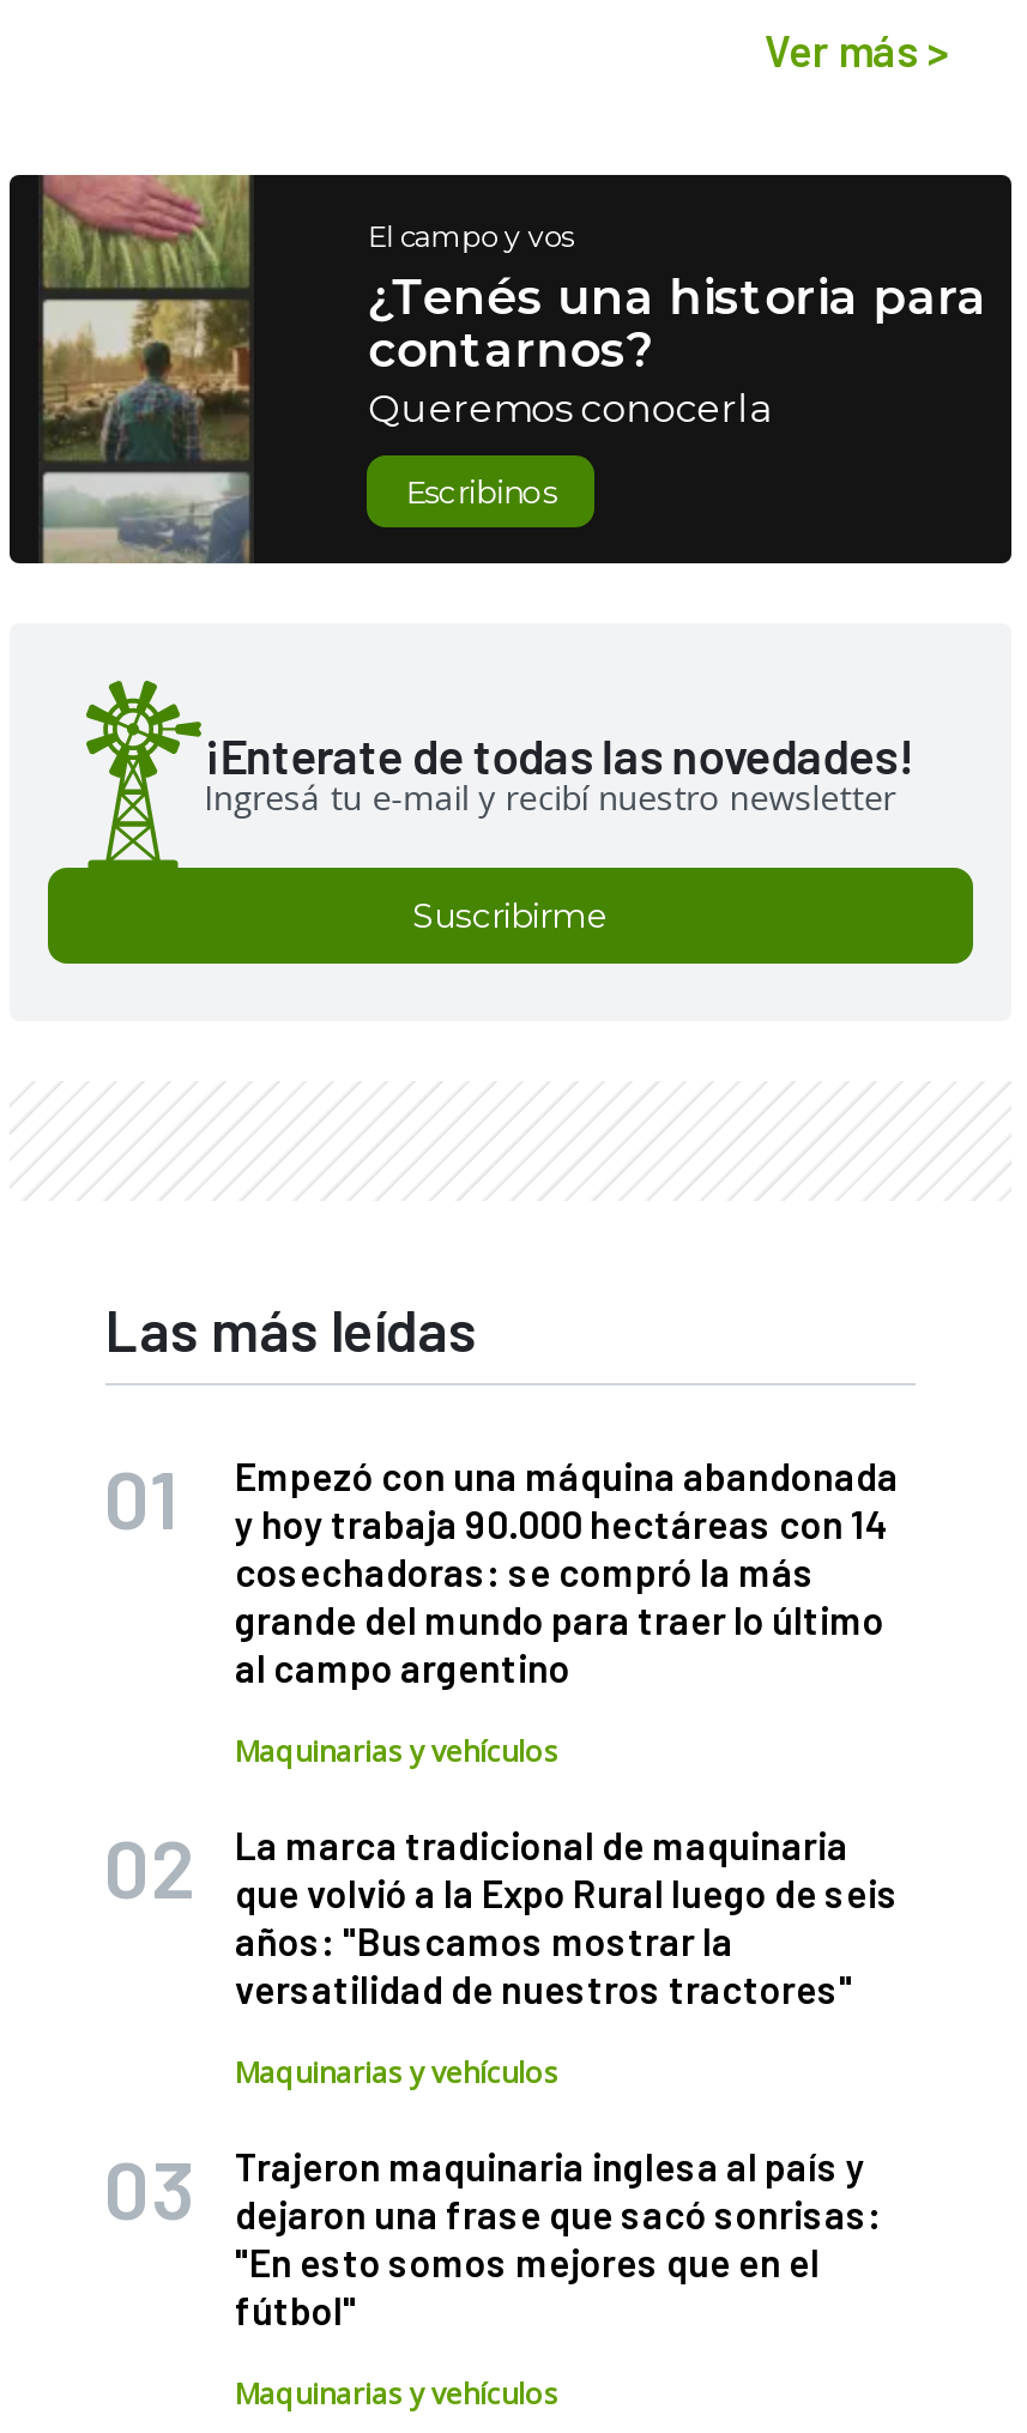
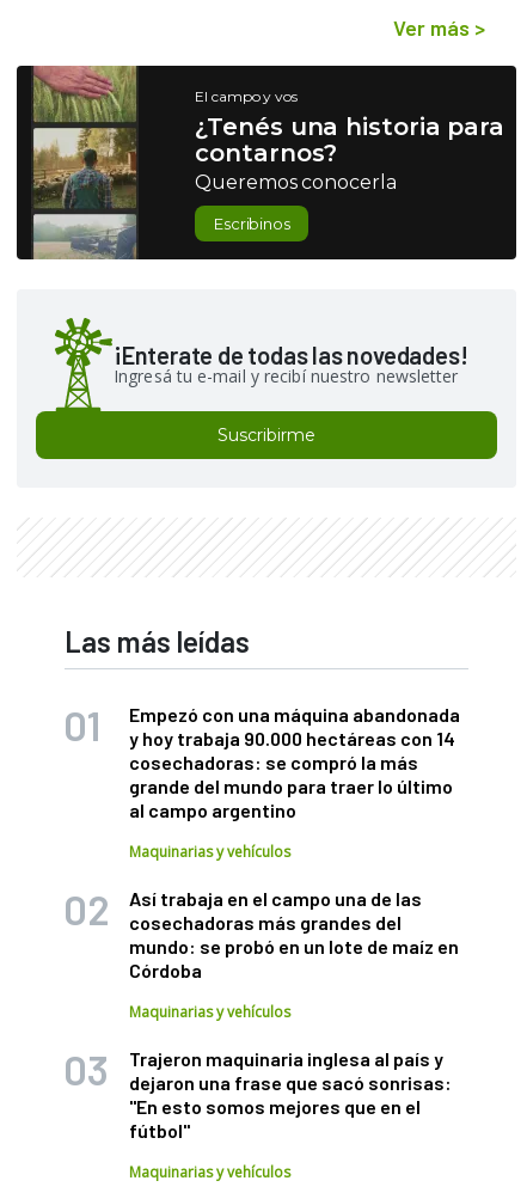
- La marca tradicional de maquinaria
- que volvió a la Expo Rural luego de seis
- años: "Buscamos mostrar la
- versatilidad de nuestros tractores"
+ Así trabaja en el campo una de las
+ cosechadoras más grandes del
+ mundo: se probó en un lote de maíz en
+ Córdoba
